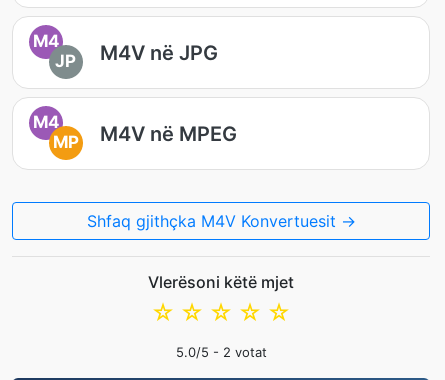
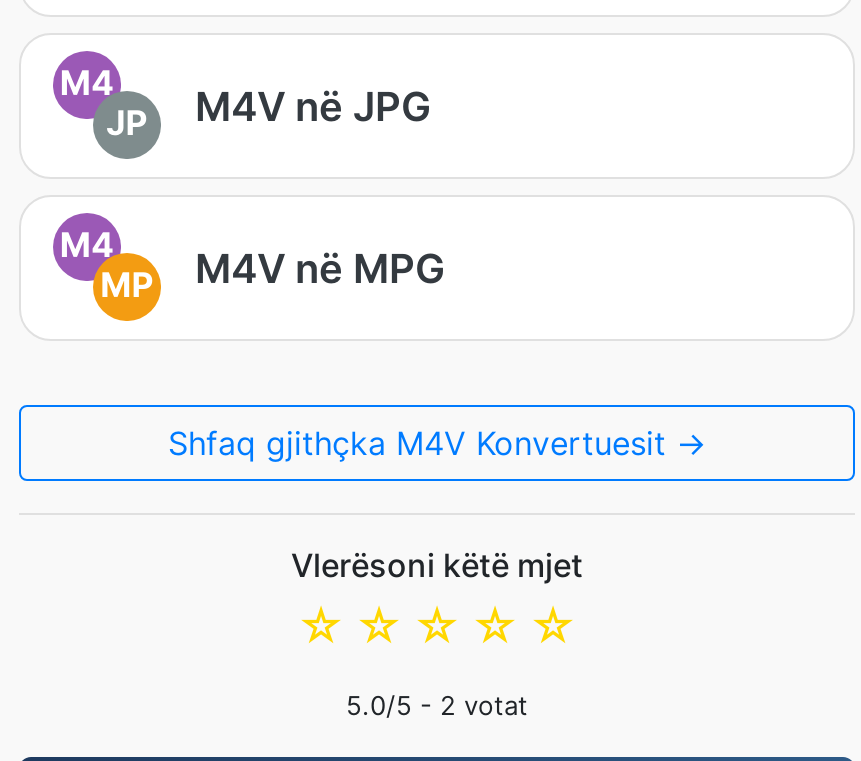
- M4V në MPEG
+ M4V në MPG
